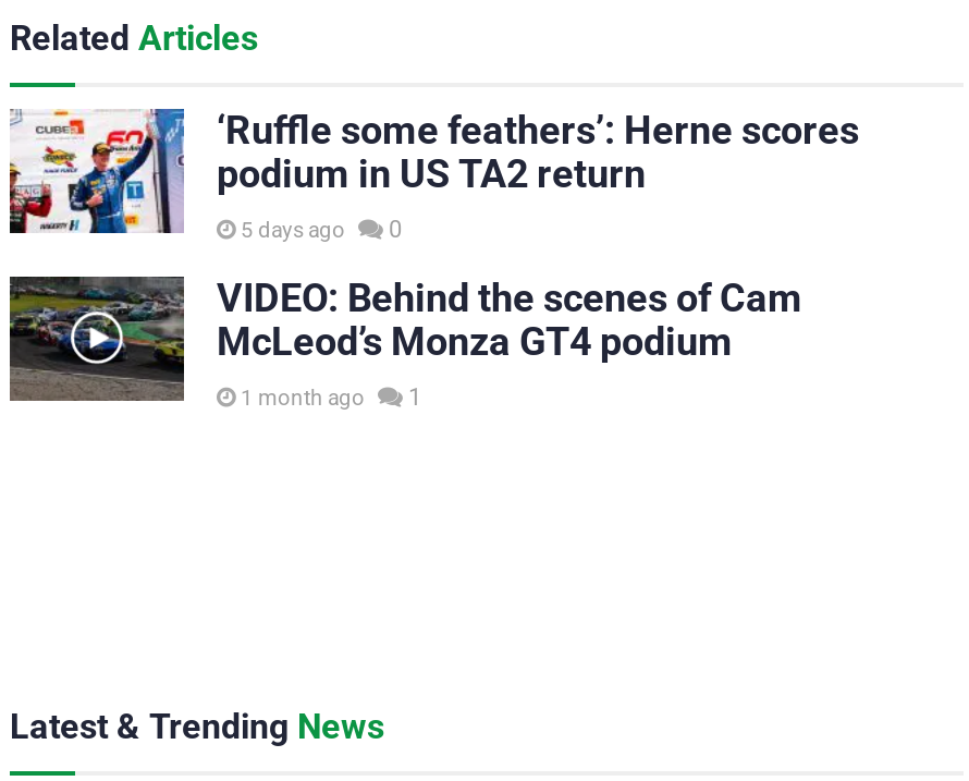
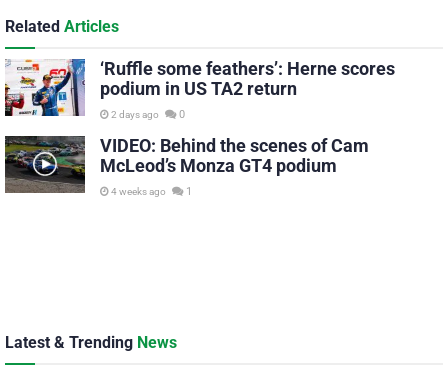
- 5 days ago 0
+ 2 days ago 0

- 1 month ago 1
+ 4 weeks ago 1
